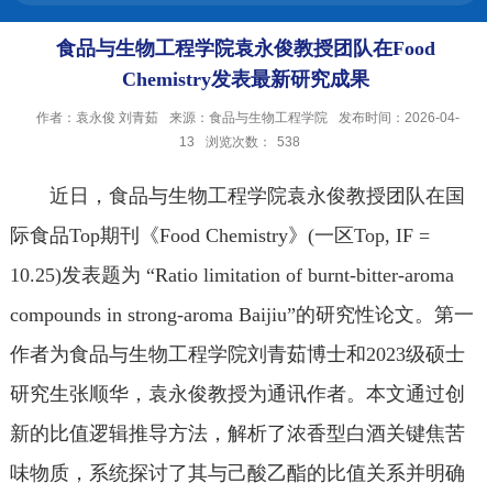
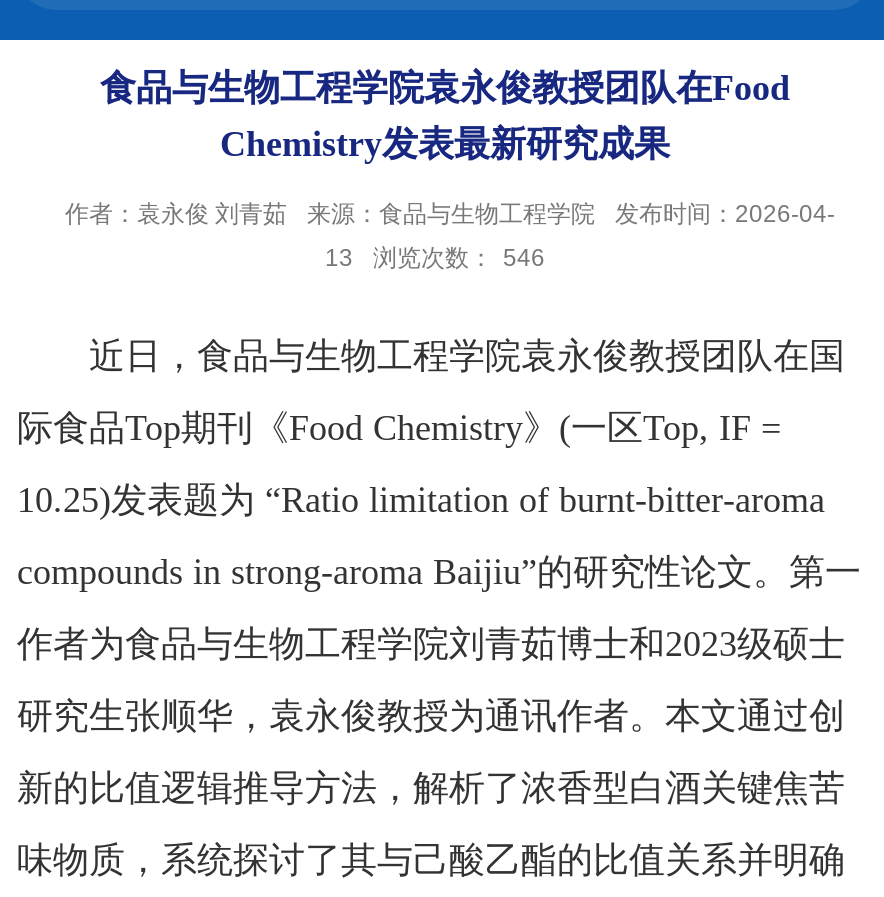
- 13 浏览次数： 538
+ 13 浏览次数： 546
